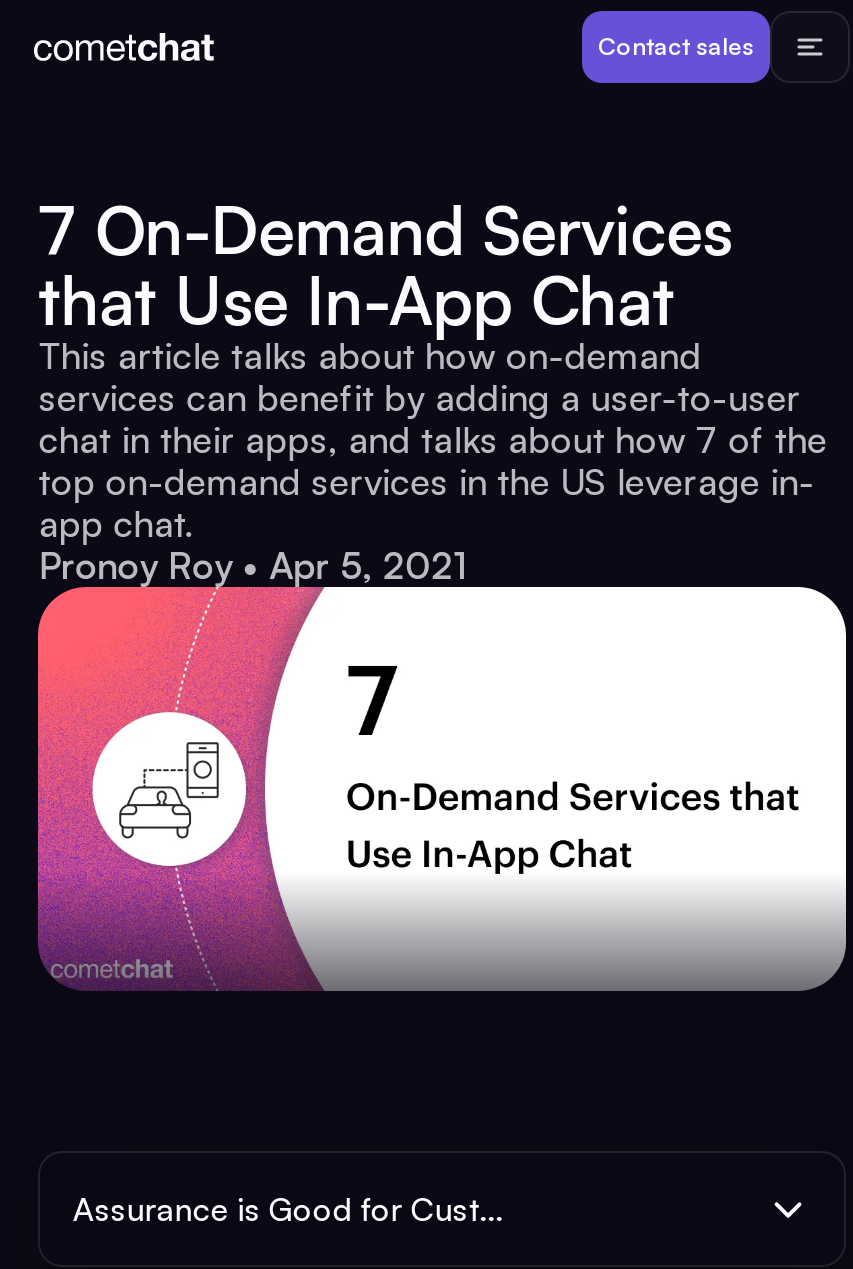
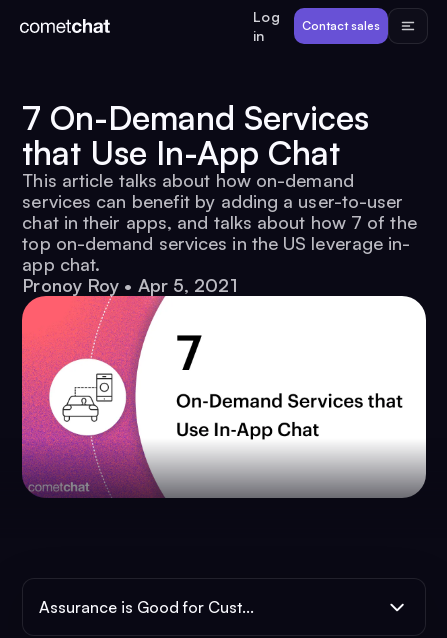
+ Log
+ in
